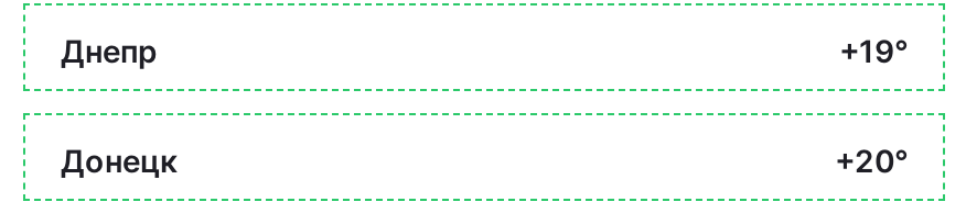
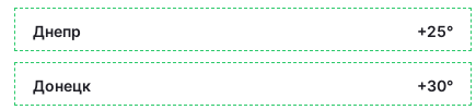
- +19°
+ +25°

- +20°
+ +30°
